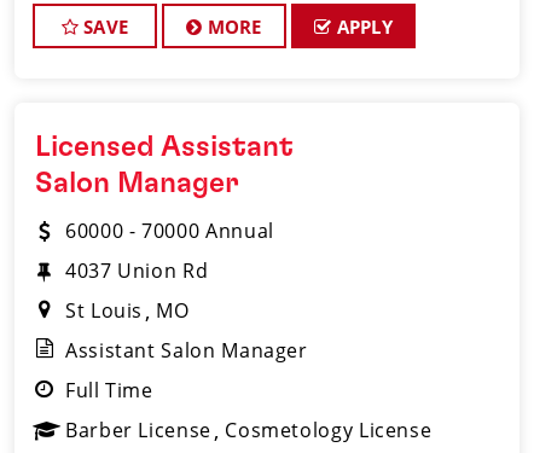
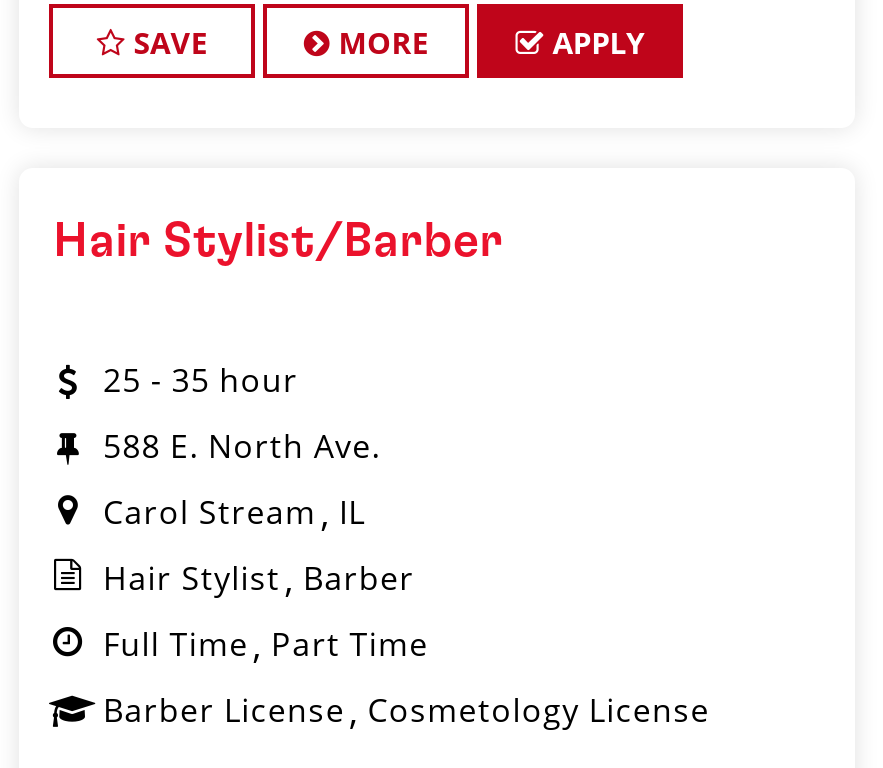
- Licensed Assistant
- Salon Manager
+ Hair Stylist/Barber

- 60000 - 70000 Annual
+ 25 - 35 hour

- 4037 Union Rd
+ 588 E. North Ave.

- St Louis MO
+ Carol Stream IL

- Assistant Salon Manager
+ Hair Stylist Barber

- Full Time
+ Full Time Part Time
